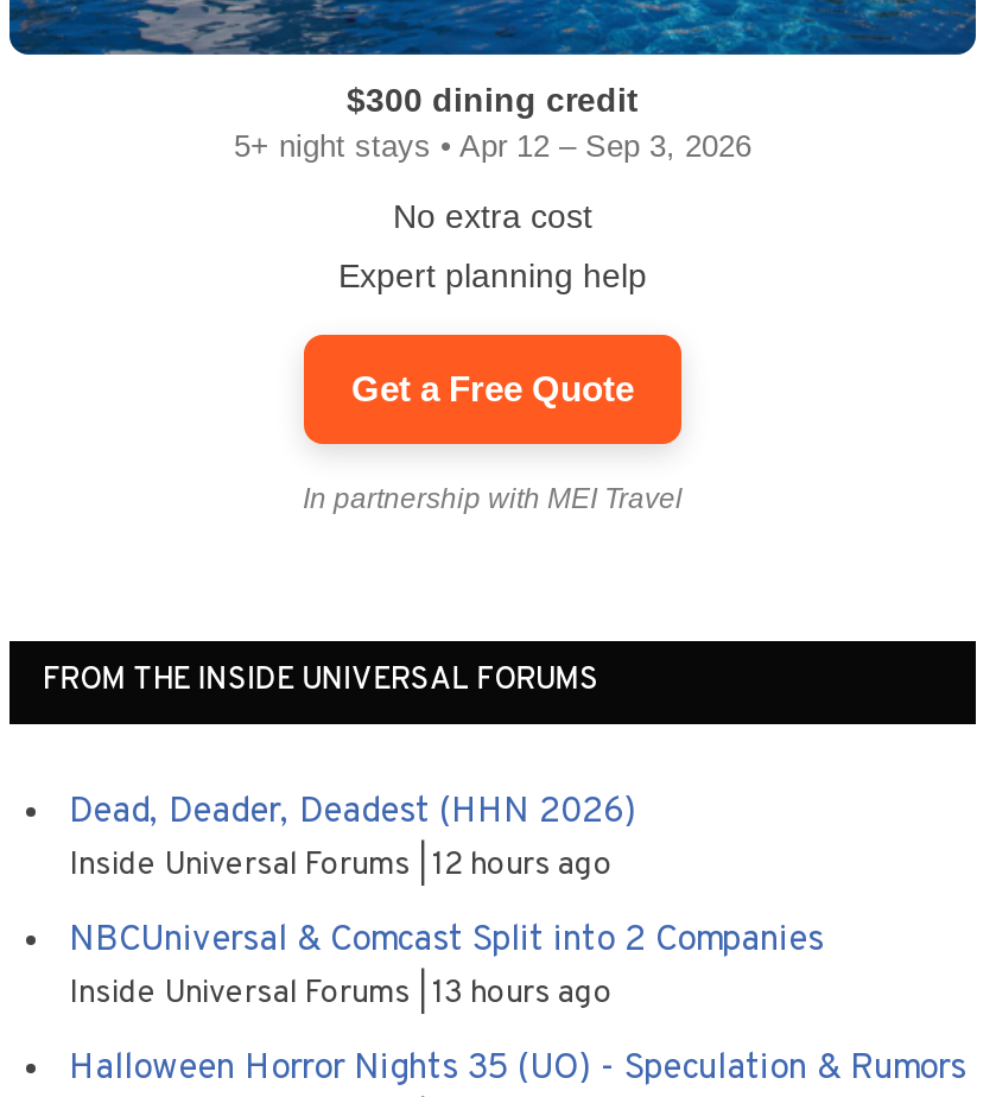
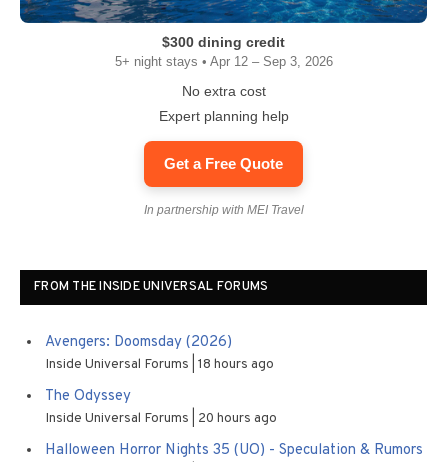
- Dead, Deader, Deadest (HHN 2026)
- Inside Universal Forums 12 hours ago
+ Avengers: Doomsday (2026)
+ Inside Universal Forums 18 hours ago

- NBCUniversal & Comcast Split into 2 Companies
- Inside Universal Forums 13 hours ago
+ The Odyssey
+ Inside Universal Forums 20 hours ago
